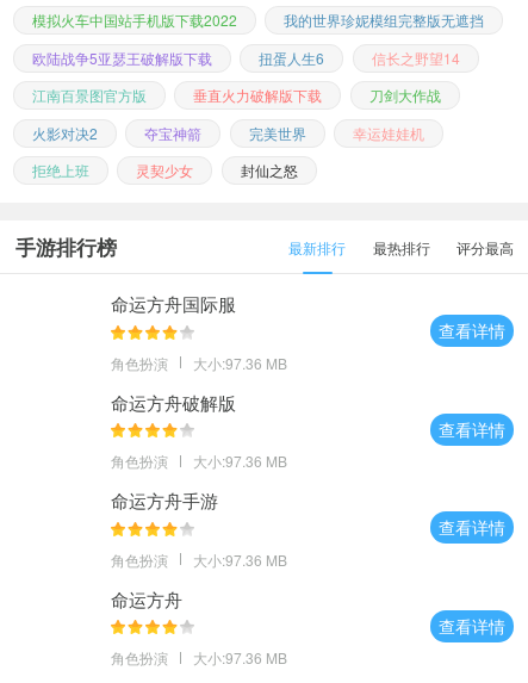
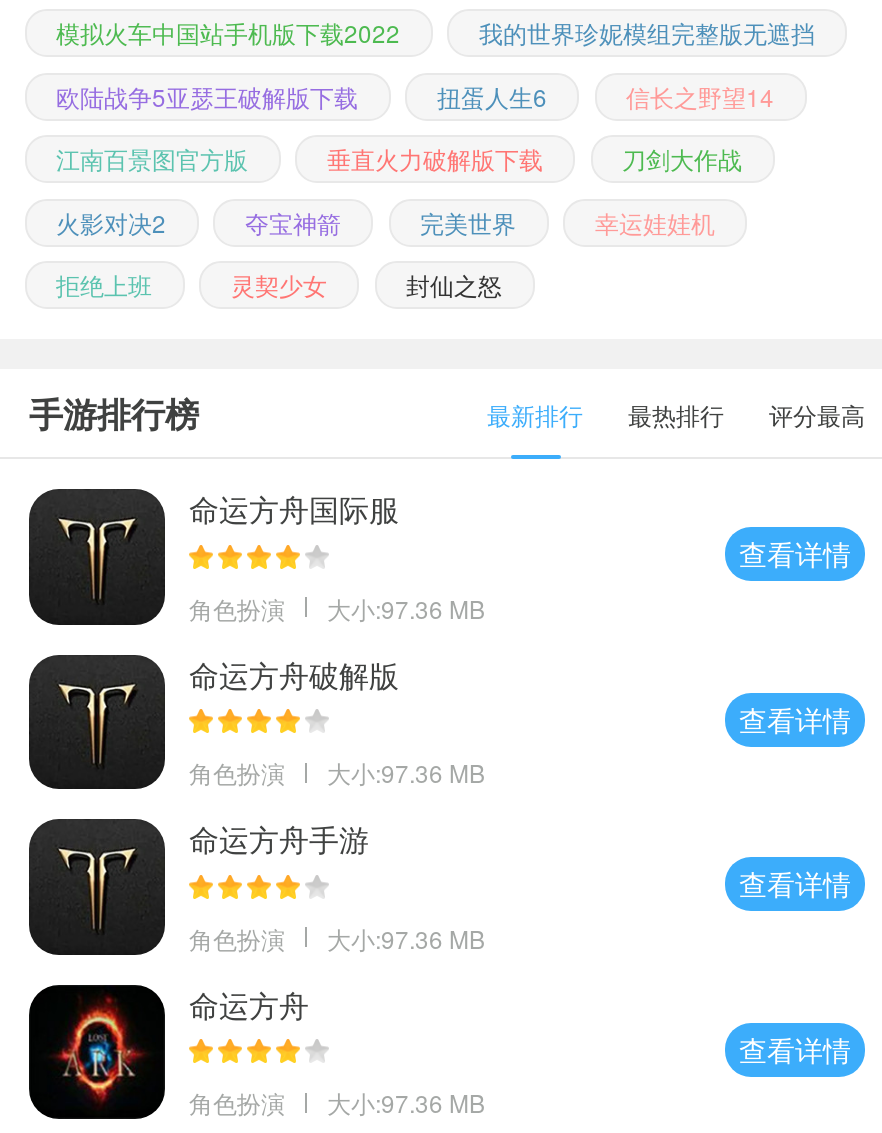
+ [image]

+ [image]

+ [image]

+ [image]
